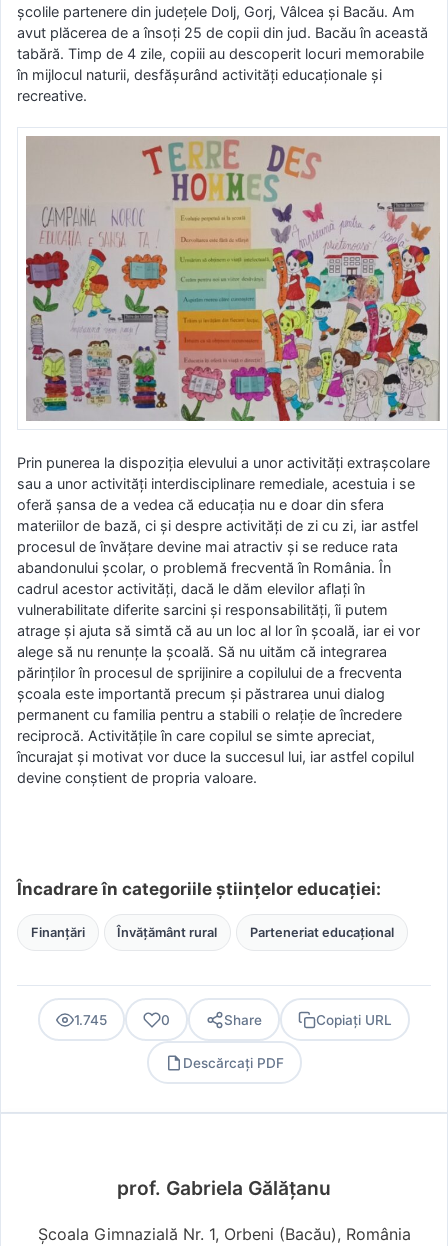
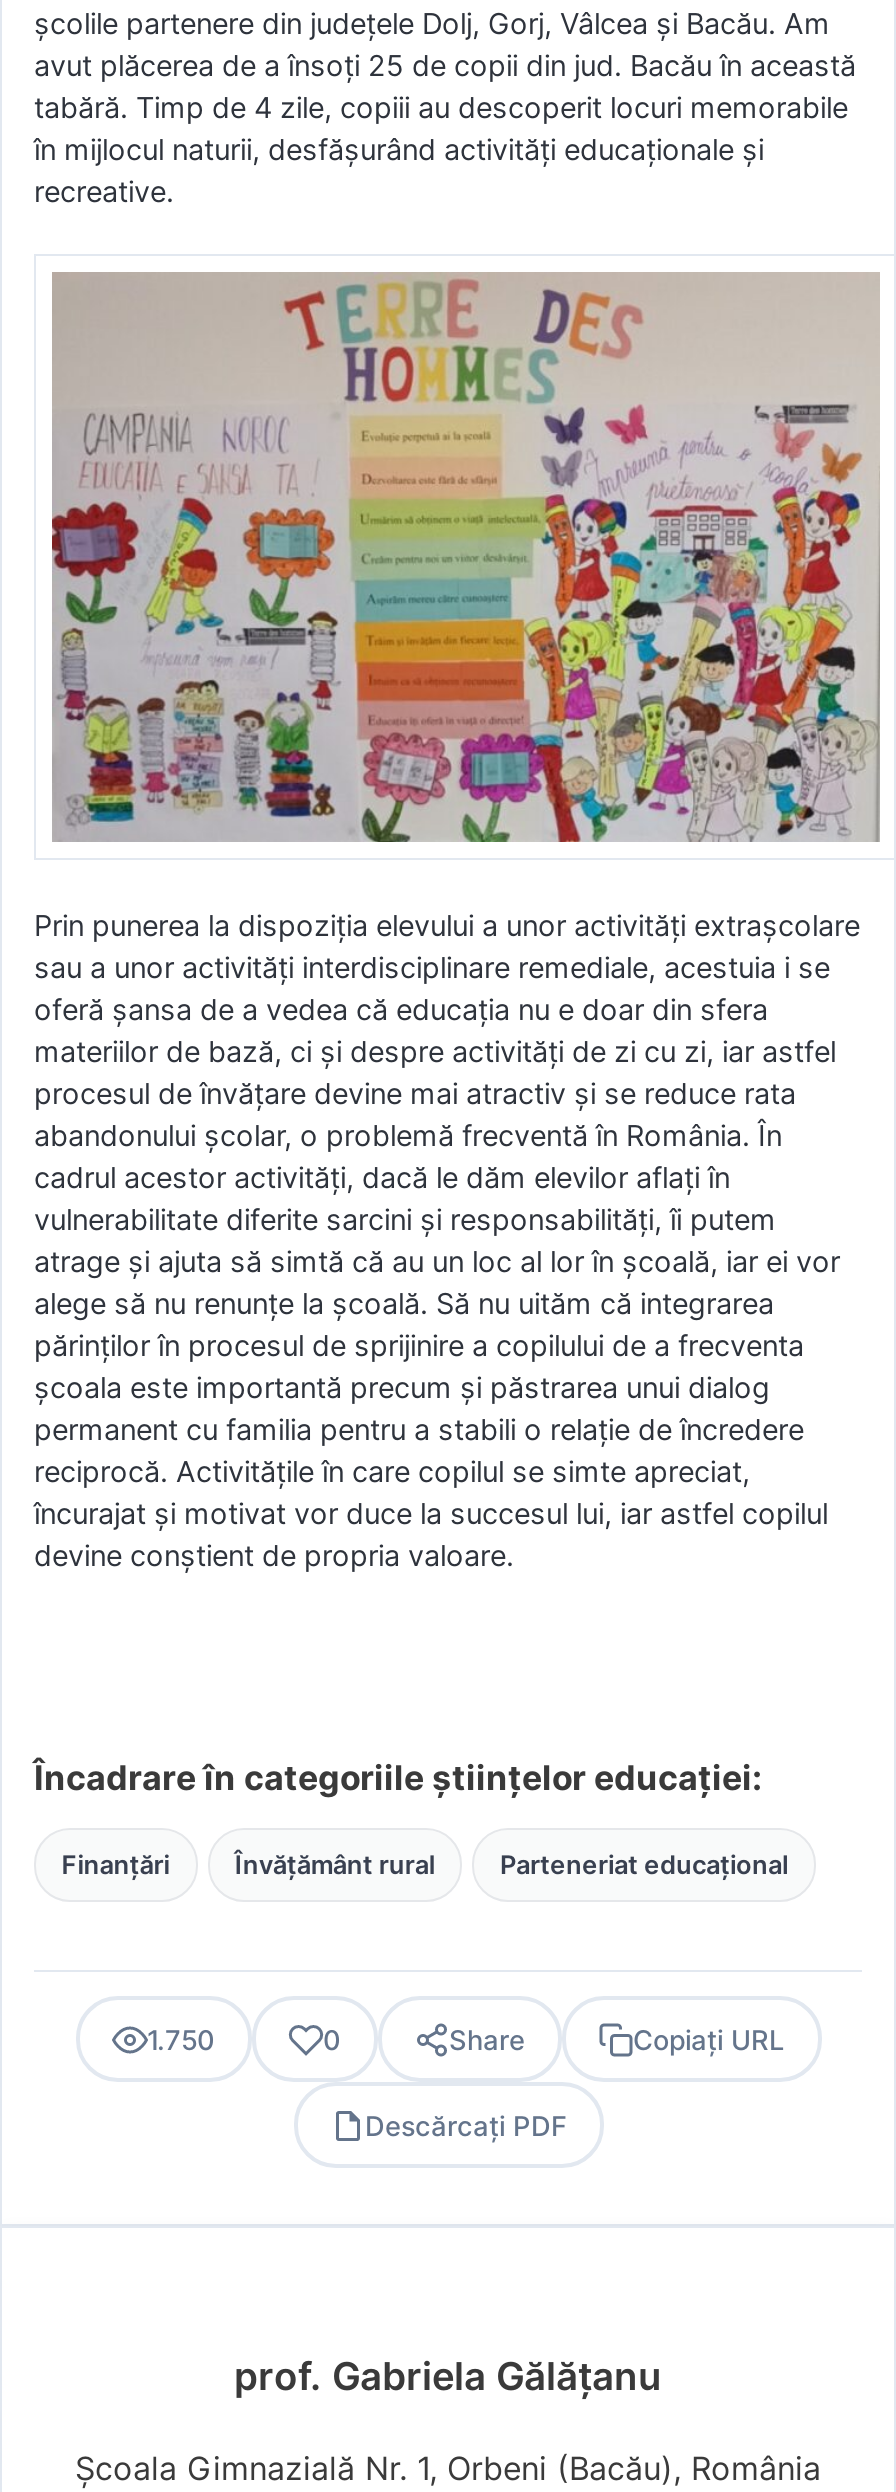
- 1.745
+ 1.750
